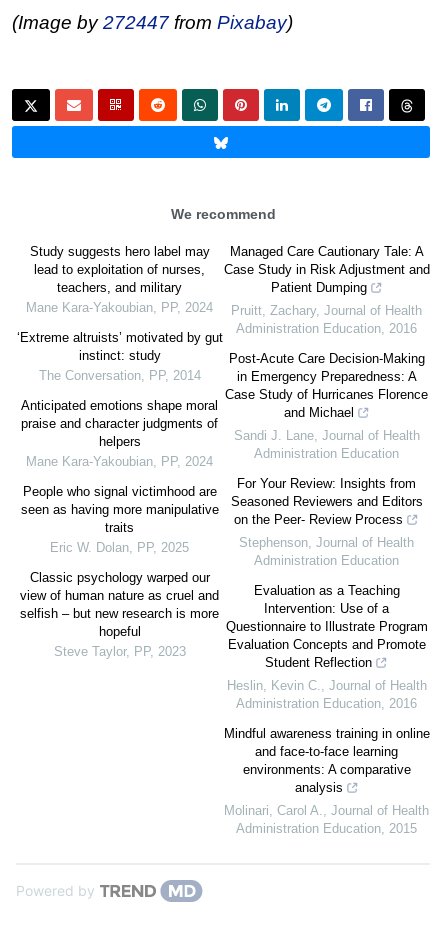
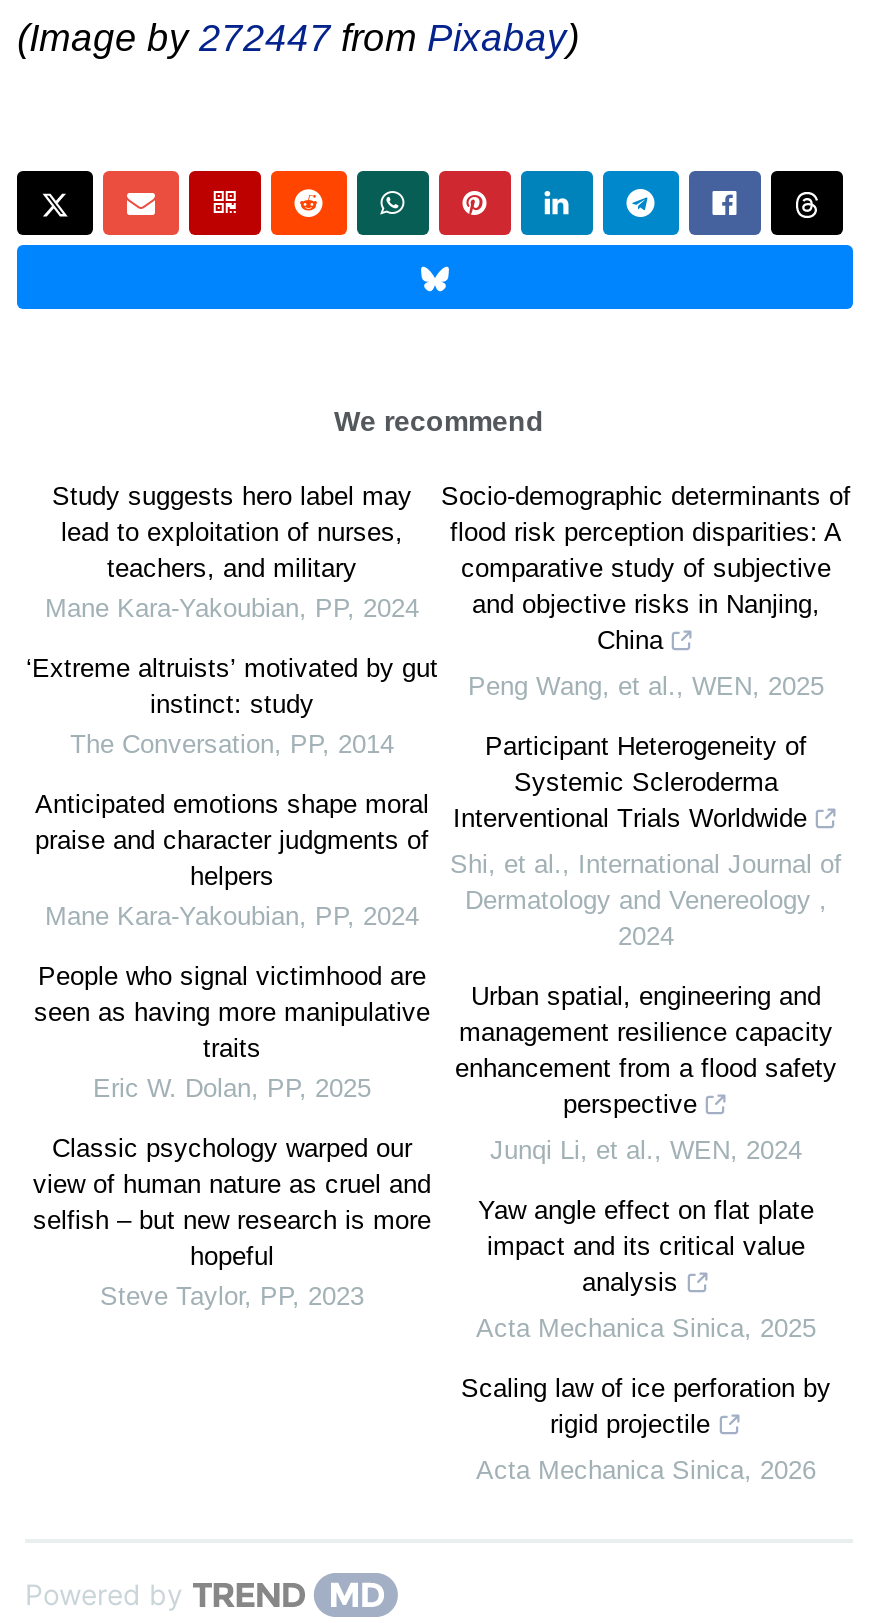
- Managed Care Cautionary Tale: A
- Case Study in Risk Adjustment and
- Patient Dumping
- Pruitt, Zachary, Journal of Health
- Administration Education, 2016
- Post-Acute Care Decision-Making
- in Emergency Preparedness: A
- Case Study of Hurricanes Florence
- and Michael
- Sandi J. Lane, Journal of Health
- Administration Education
- For Your Review: Insights from
- Seasoned Reviewers and Editors
- on the Peer- Review Process
- Stephenson, Journal of Health
- Administration Education
- Evaluation as a Teaching
- Intervention: Use of a
- Questionnaire to Illustrate Program
- Evaluation Concepts and Promote
- Student Reflection
- Heslin, Kevin C., Journal of Health
- Administration Education, 2016
- Mindful awareness training in online
- and face-to-face learning
- environments: A comparative
+ Socio-demographic determinants of
+ flood risk perception disparities: A
+ comparative study of subjective
+ and objective risks in Nanjing,
+ China
+ Peng Wang, et al., WEN, 2025
+ Participant Heterogeneity of
+ Systemic Scleroderma
+ Interventional Trials Worldwide
+ Shi, et al., International Journal of
+ Dermatology and Venereology,
+ 2024
+ Urban spatial, engineering and
+ management resilience capacity
+ enhancement from a flood safety
+ perspective
+ Junqi Li, et al., WEN, 2024
+ Yaw angle effect on flat plate
+ impact and its critical value

moved up: analysis

- Molinari, Carol A., Journal of Health
- Administration Education, 2015
+ Acta Mechanica Sinica, 2025
+ Scaling law of ice perforation by
+ rigid projectile
+ Acta Mechanica Sinica, 2026
